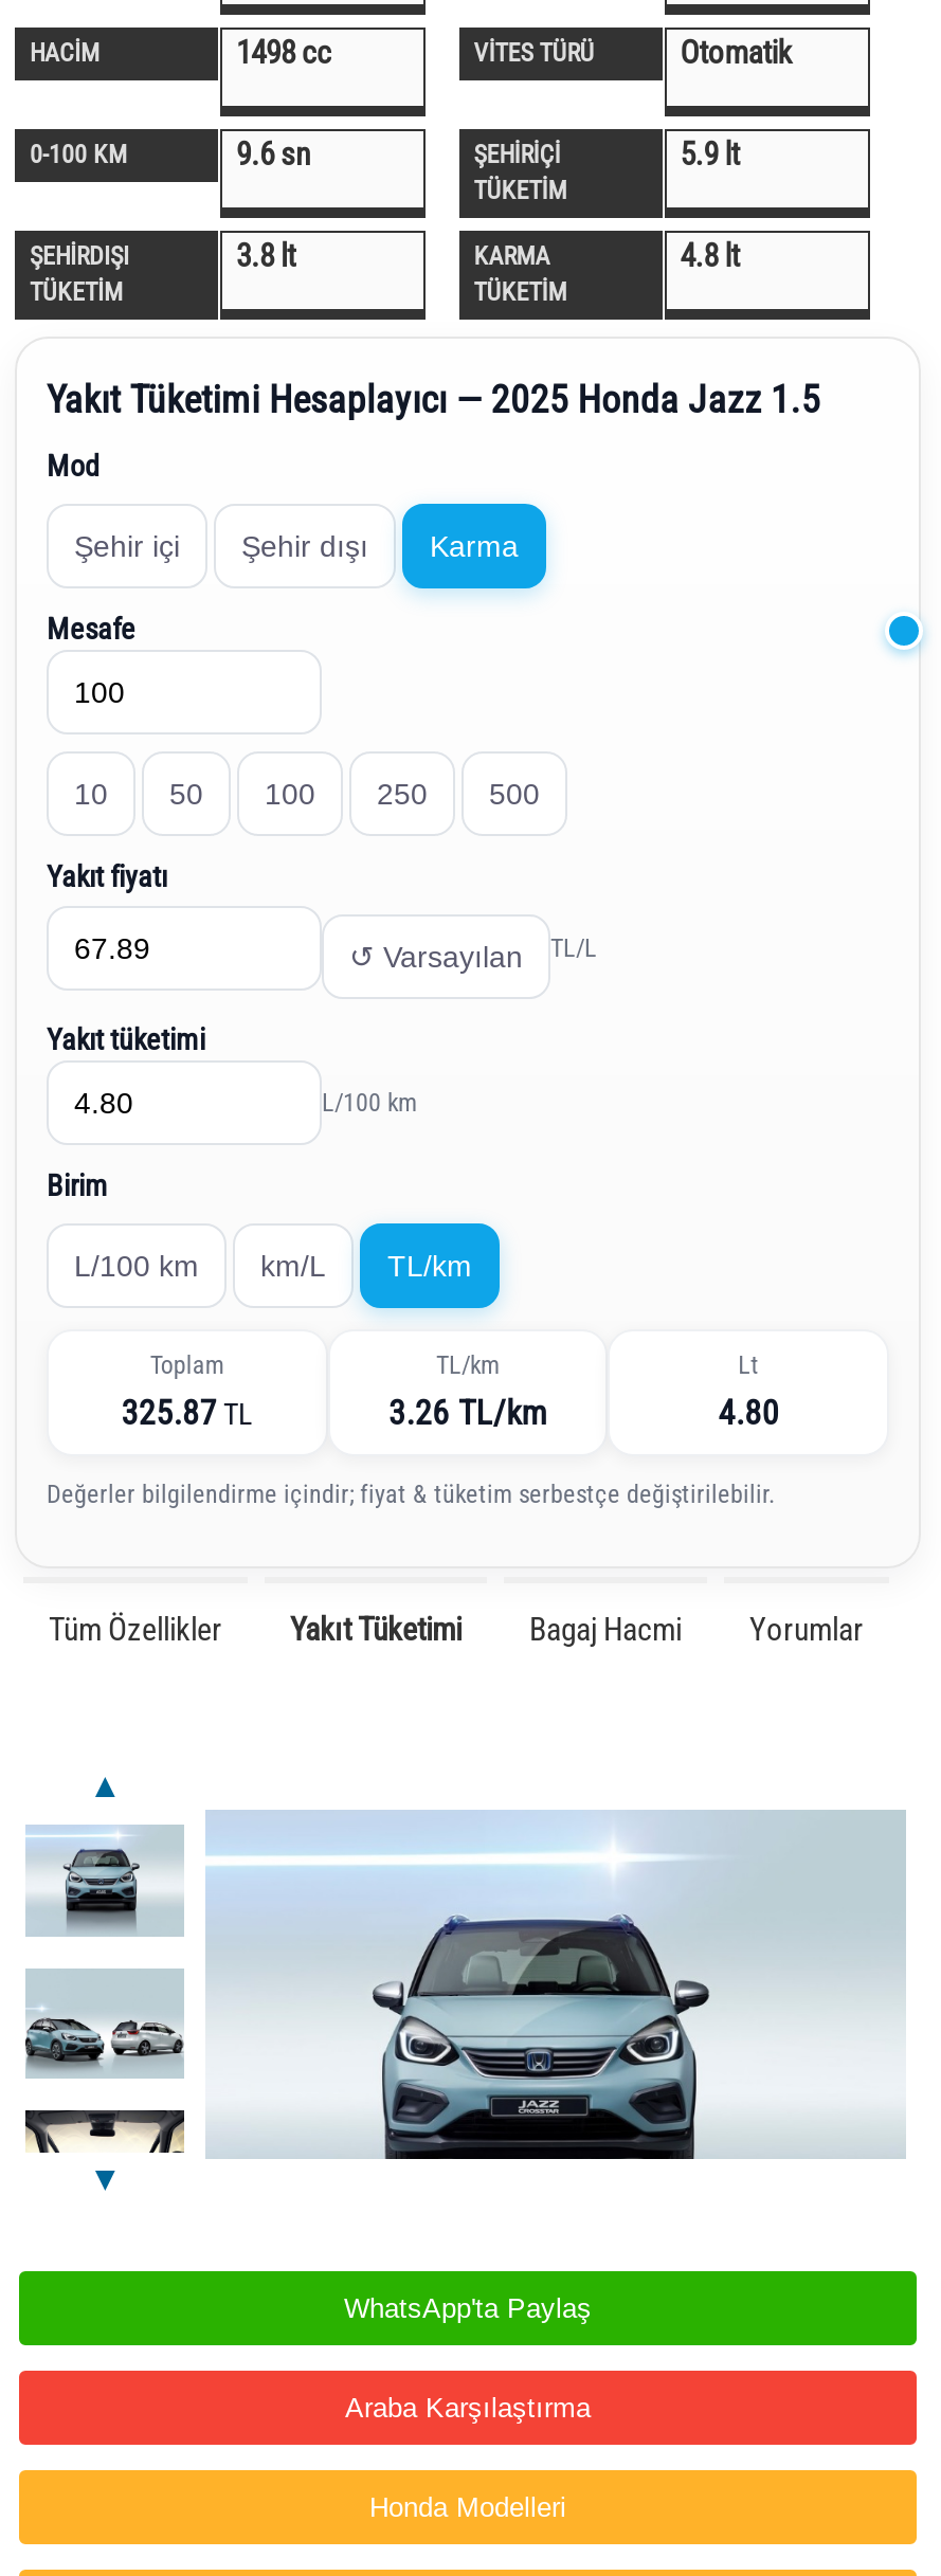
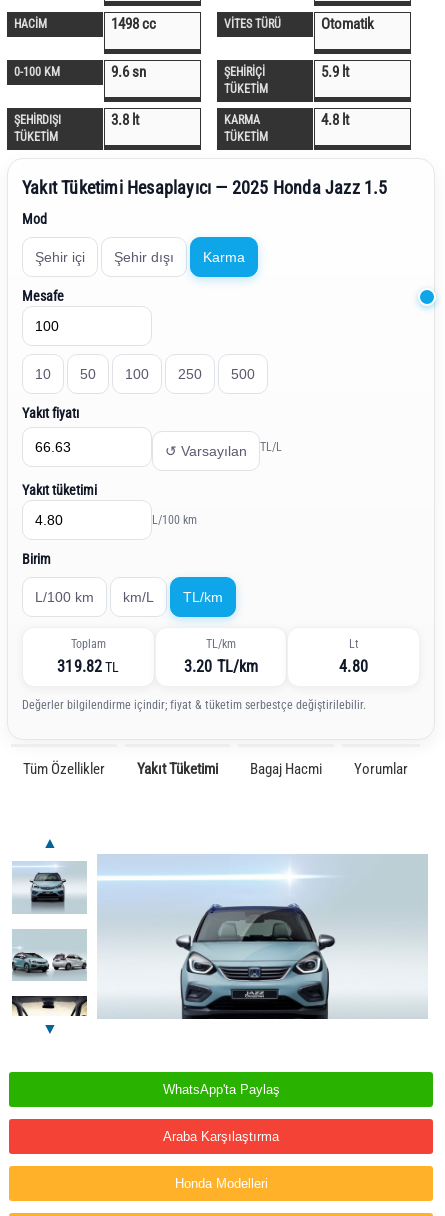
- 325.87 TL
+ 319.82 TL

- 3.26 TL/km
+ 3.20 TL/km
